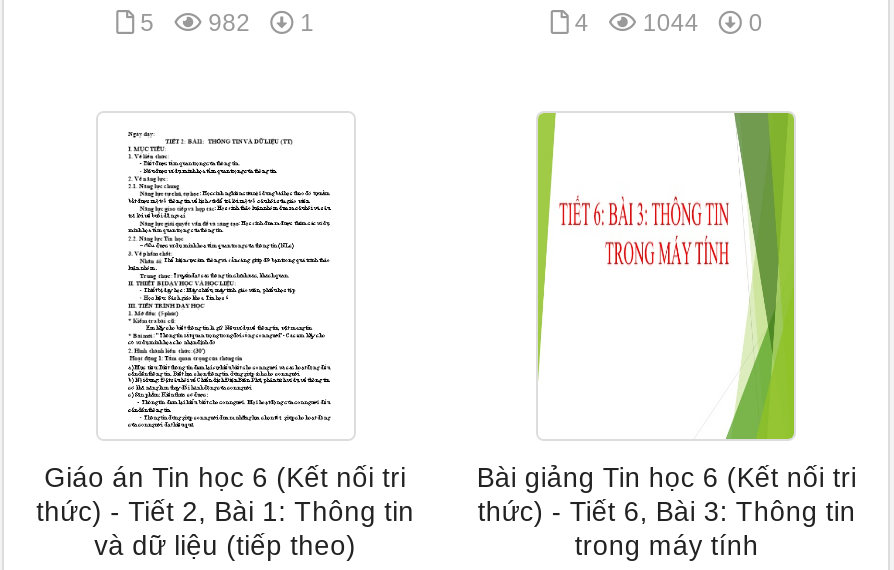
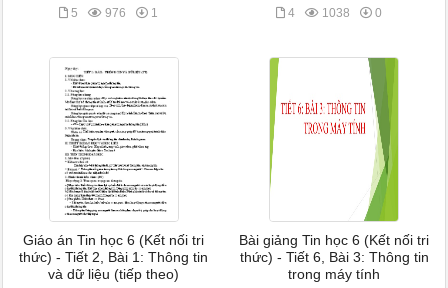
- 5 982 1
+ 5 976 1

- 4 1044 0
+ 4 1038 0
